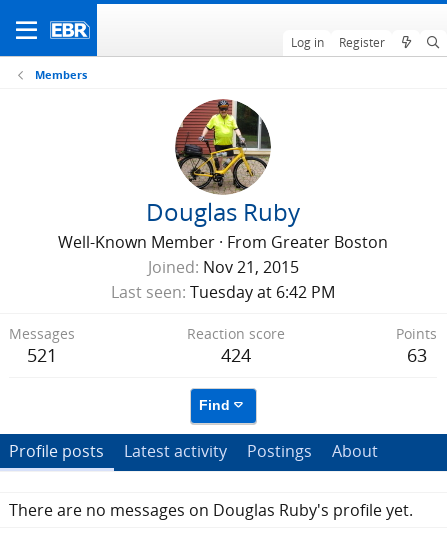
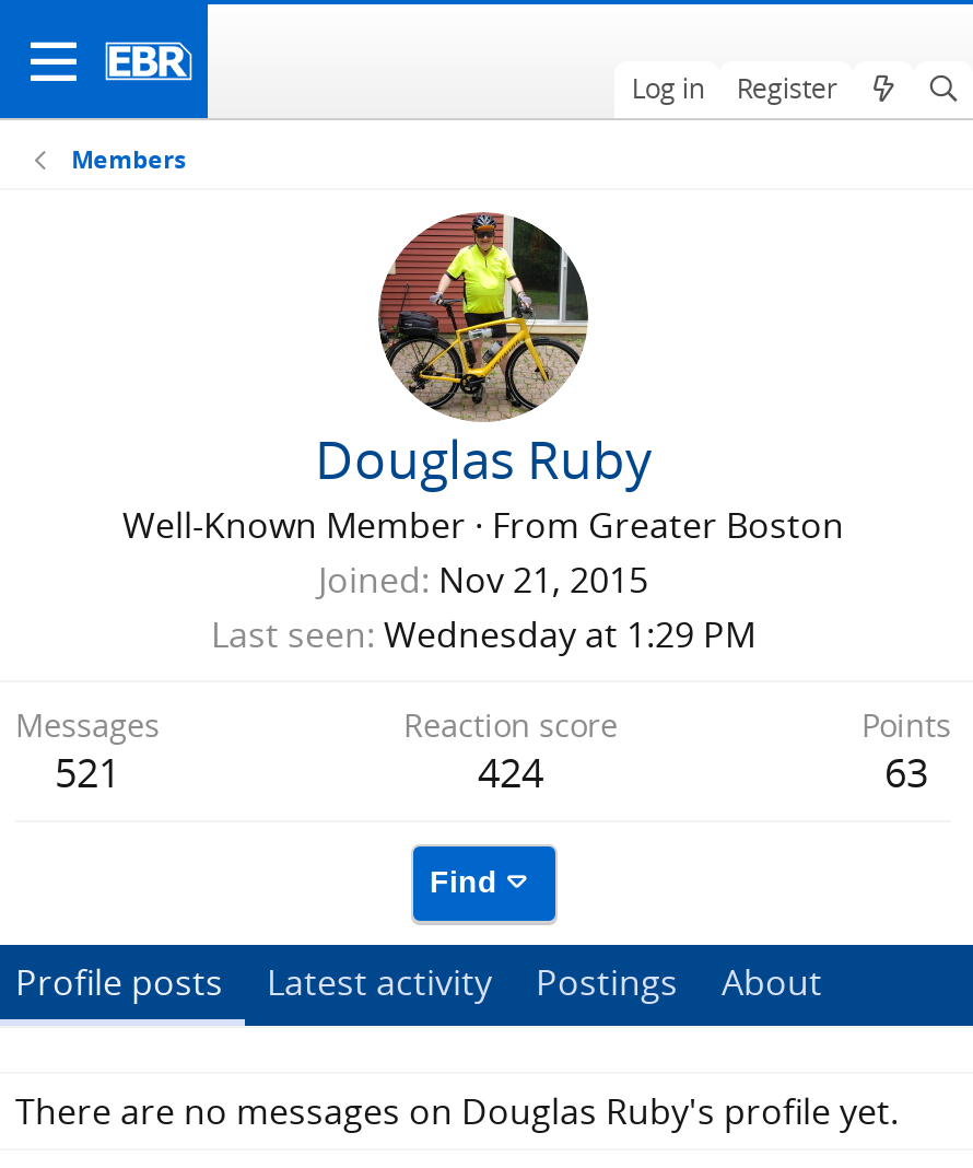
- Last seen Tuesday at 6:42 PM
+ Last seen Wednesday at 1:29 PM
